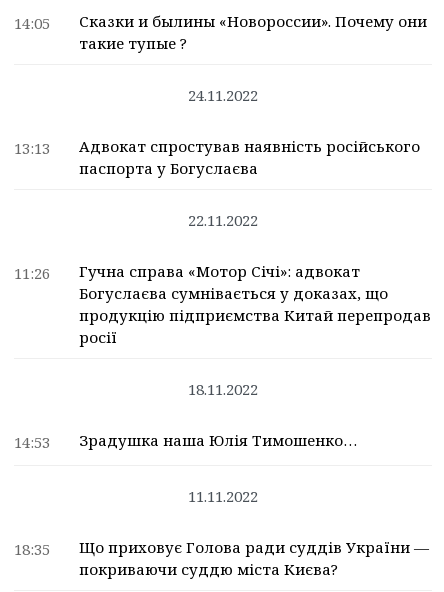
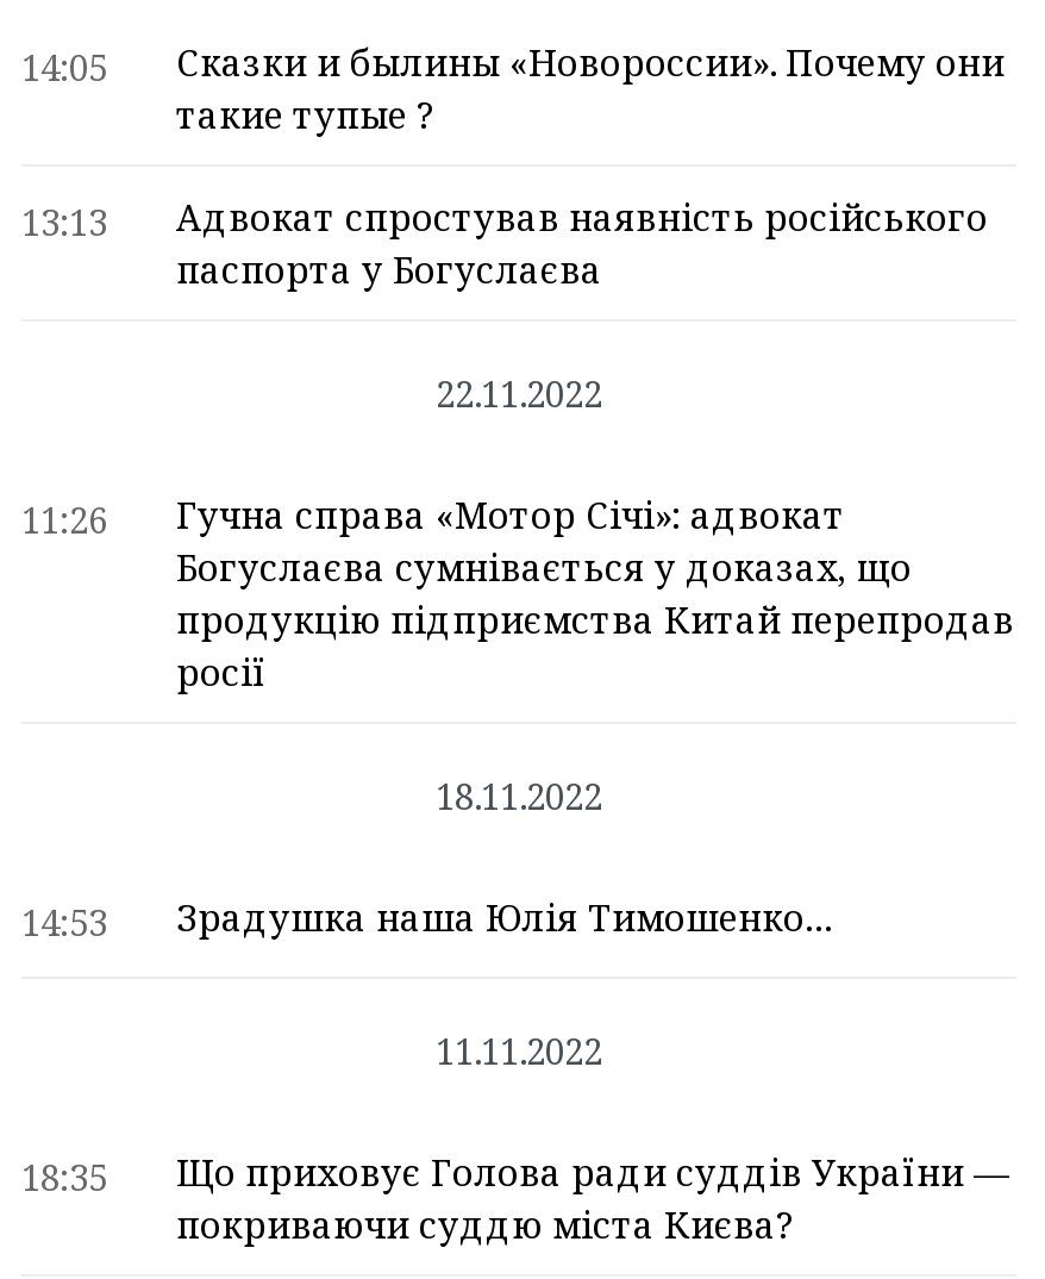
- 24.11.2022
